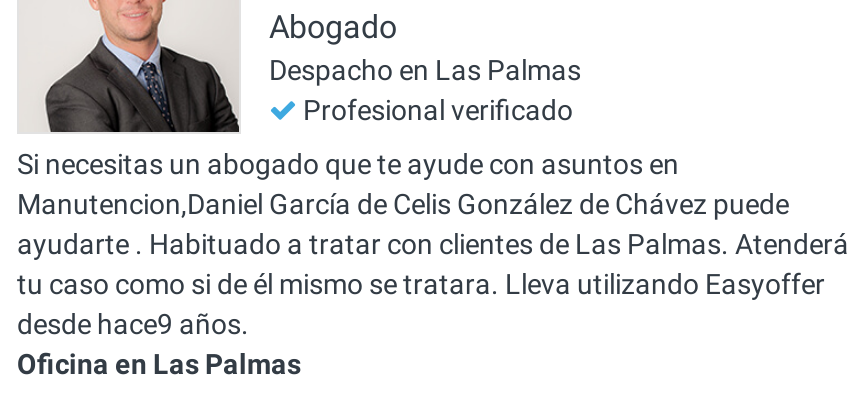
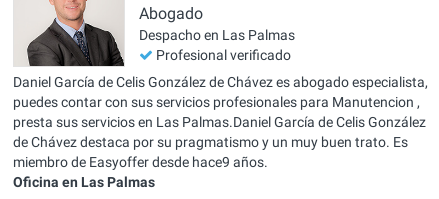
- Si necesitas un abogado que te ayude con asuntos en
- Manutencion,Daniel García de Celis González de Chávez puede
- ayudarte . Habituado a tratar con clientes de Las Palmas. Atenderá
- tu caso como si de él mismo se tratara. Lleva utilizando Easyoffer
- desde hace9 años.
+ Daniel García de Celis González de Chávez es abogado especialista,
+ puedes contar con sus servicios profesionales para Manutencion ,
+ presta sus servicios en Las Palmas.Daniel García de Celis González
+ de Chávez destaca por su pragmatismo y un muy buen trato. Es
+ miembro de Easyoffer desde hace9 años.
